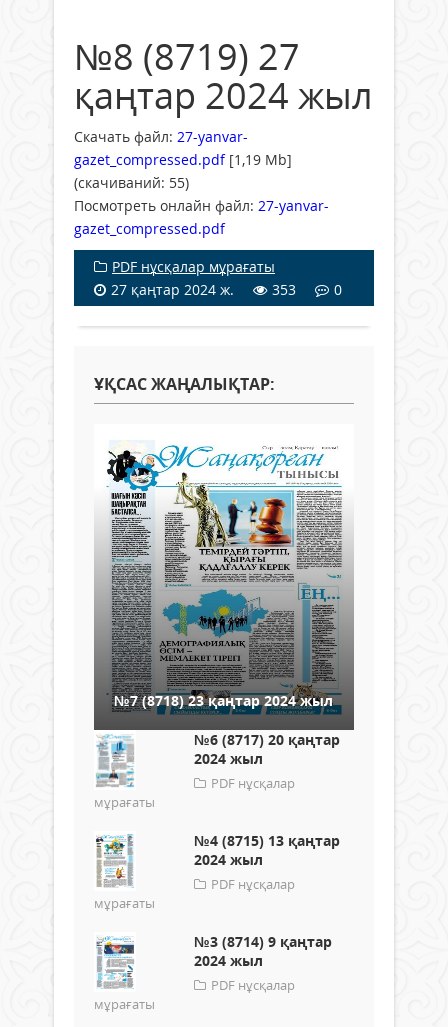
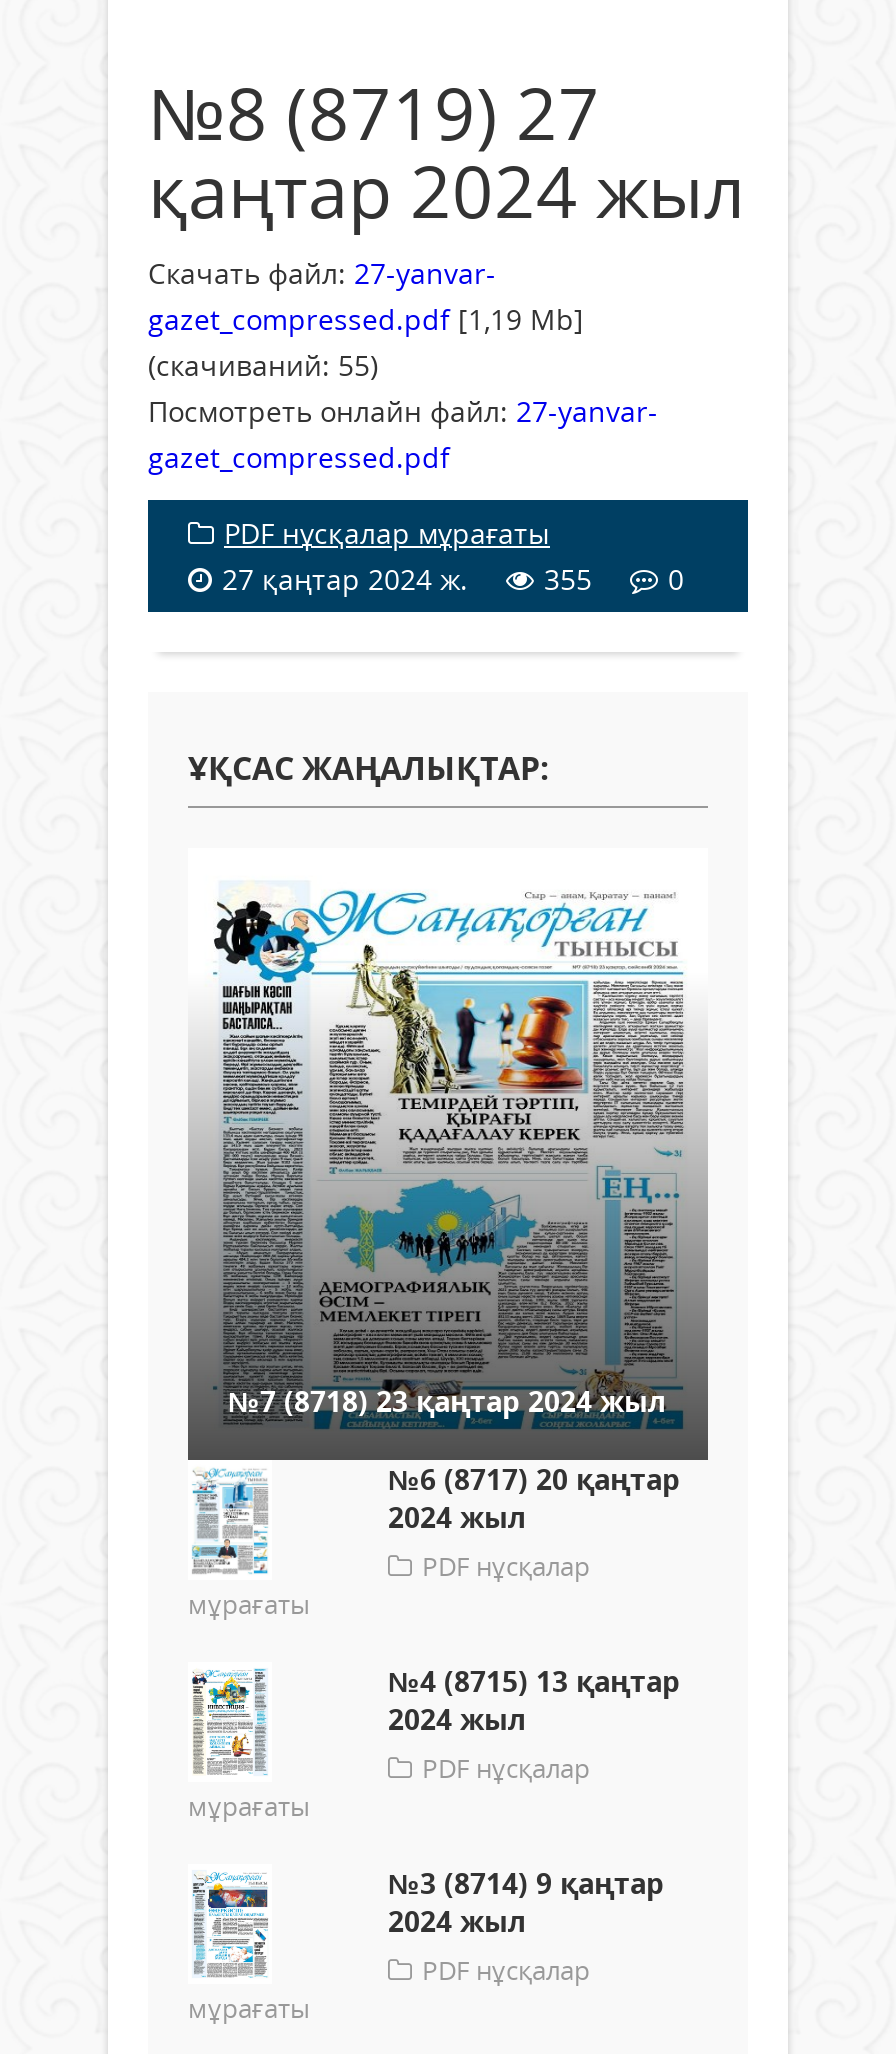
- 27 қаңтар 2024 ж. 353 0
+ 27 қаңтар 2024 ж. 355 0
